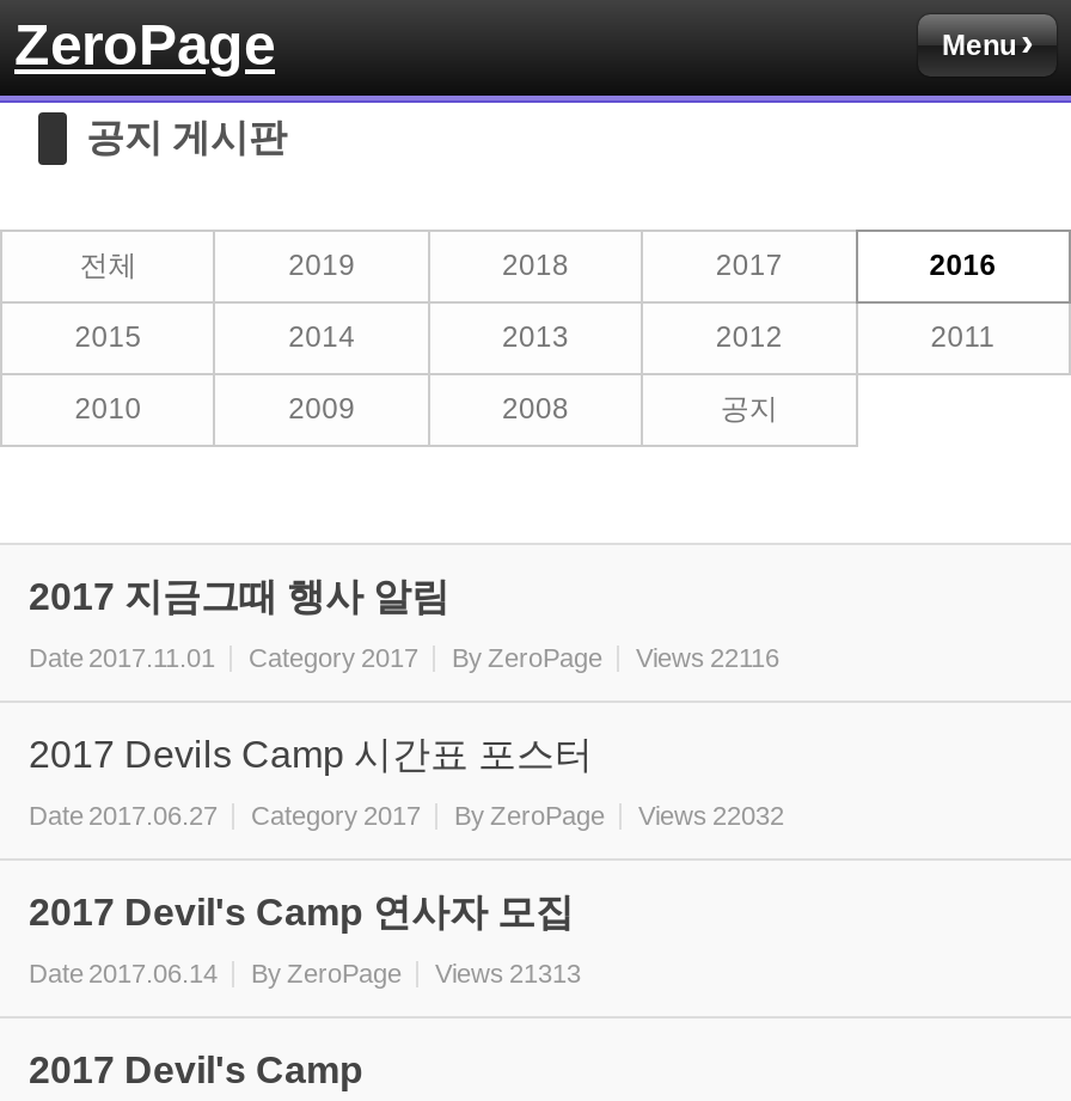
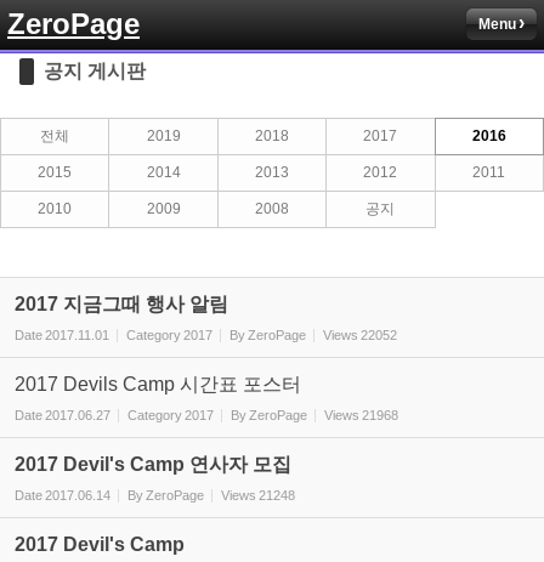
- Date 2017.11.01 Category 2017 By ZeroPage Views 22116
+ Date 2017.11.01 Category 2017 By ZeroPage Views 22052

- Date 2017.06.27 Category 2017 By ZeroPage Views 22032
+ Date 2017.06.27 Category 2017 By ZeroPage Views 21968

- Date 2017.06.14 By ZeroPage Views 21313
+ Date 2017.06.14 By ZeroPage Views 21248
